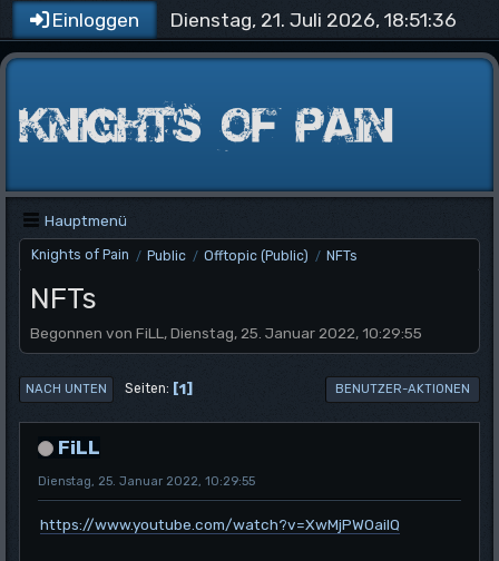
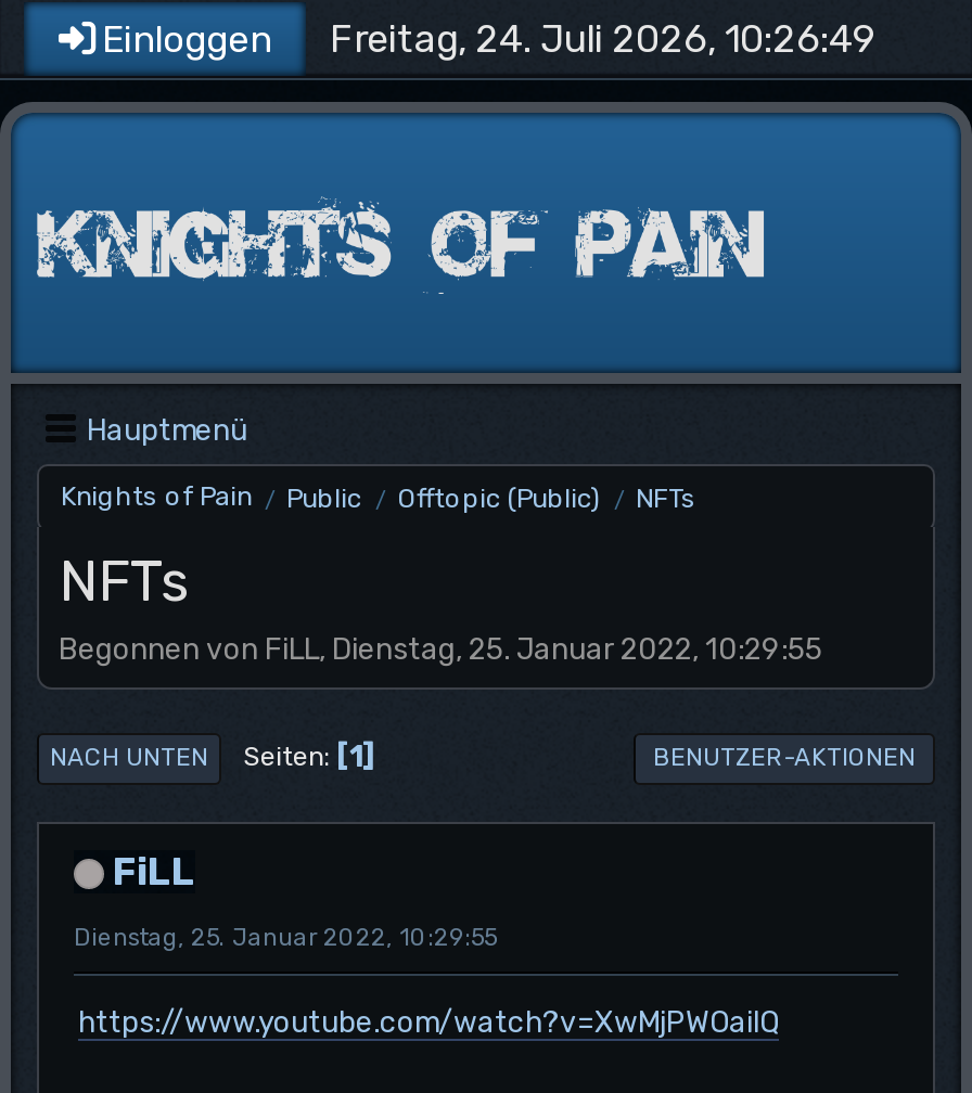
- Dienstag, 21. Juli 2026, 18:51:36
+ Freitag, 24. Juli 2026, 10:26:49
